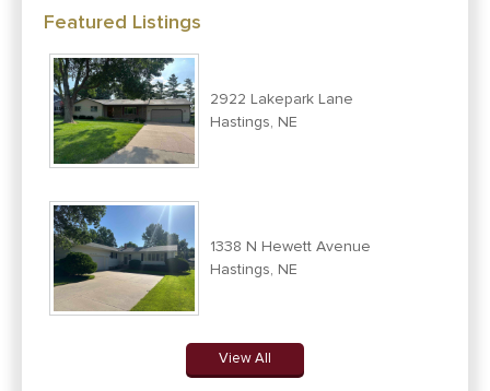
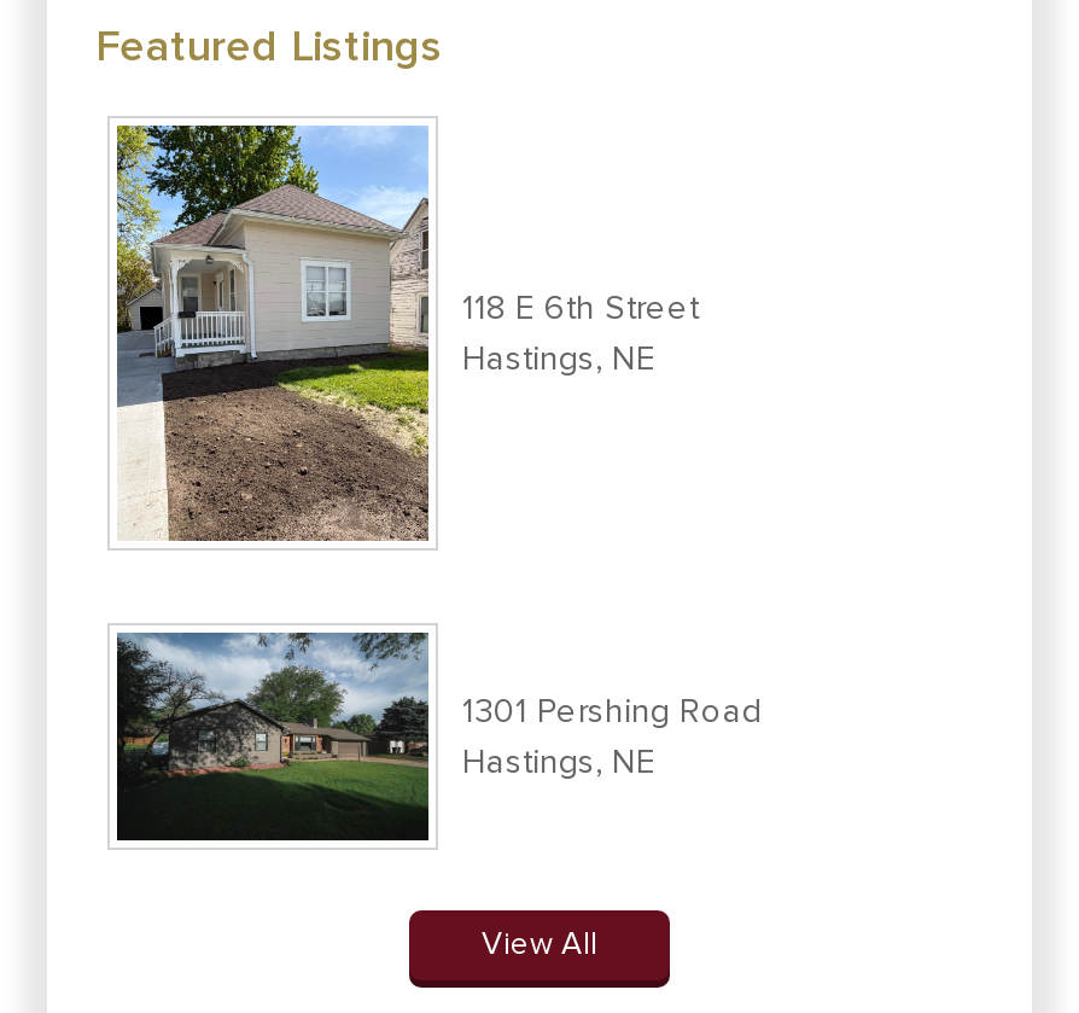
- [image]
- 2922 Lakepark Lane
+ [image]
+ 118 E 6th Street

- [image]
- 1338 N Hewett Avenue
+ [image]
+ 1301 Pershing Road
